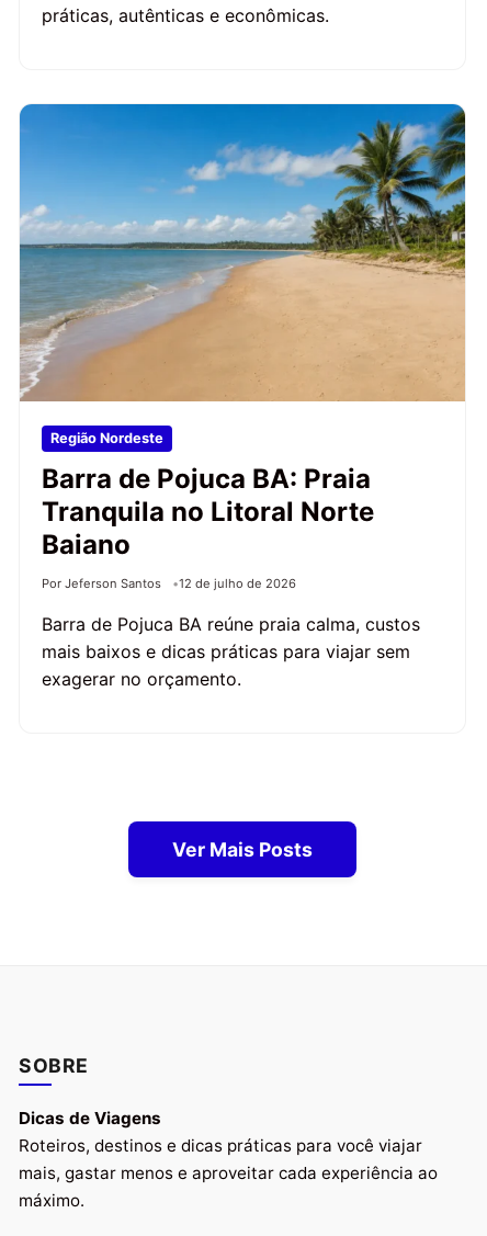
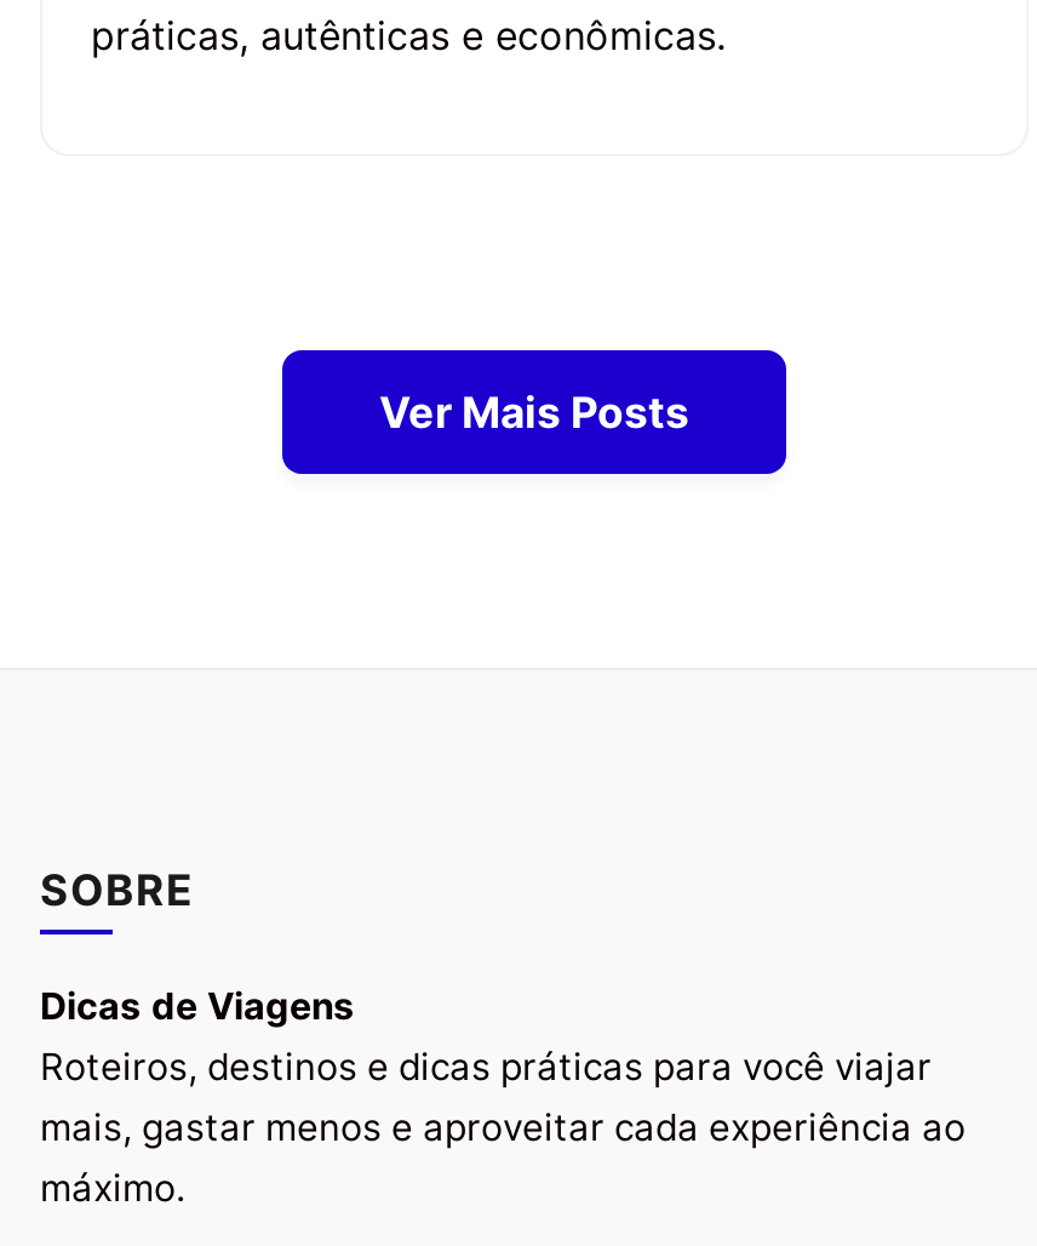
- [image]
- Região Nordeste
- Barra de Pojuca BA: Praia
- Tranquila no Litoral Norte
- Baiano
- Por Jeferson Santos
- 12 de julho de 2026
- Barra de Pojuca BA reúne praia calma, custos
- mais baixos e dicas práticas para viajar sem
- exagerar no orçamento.
